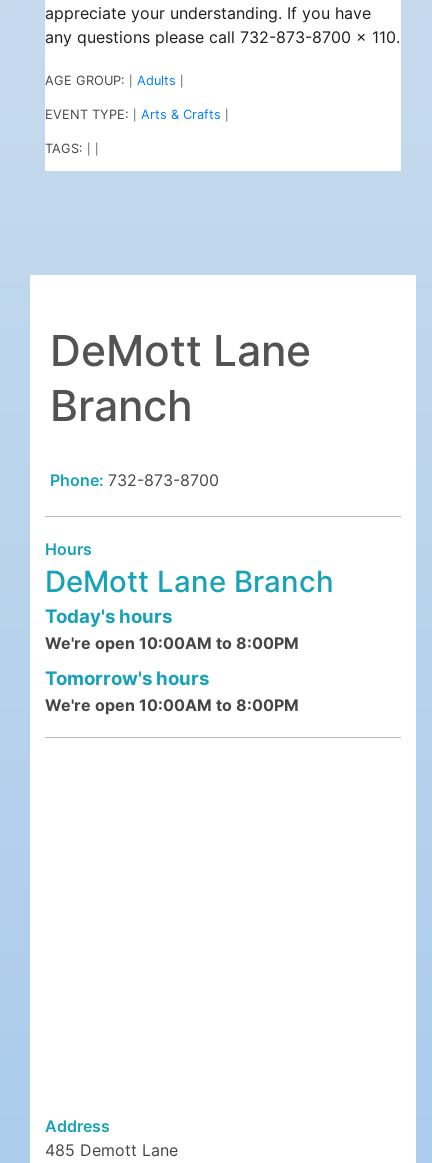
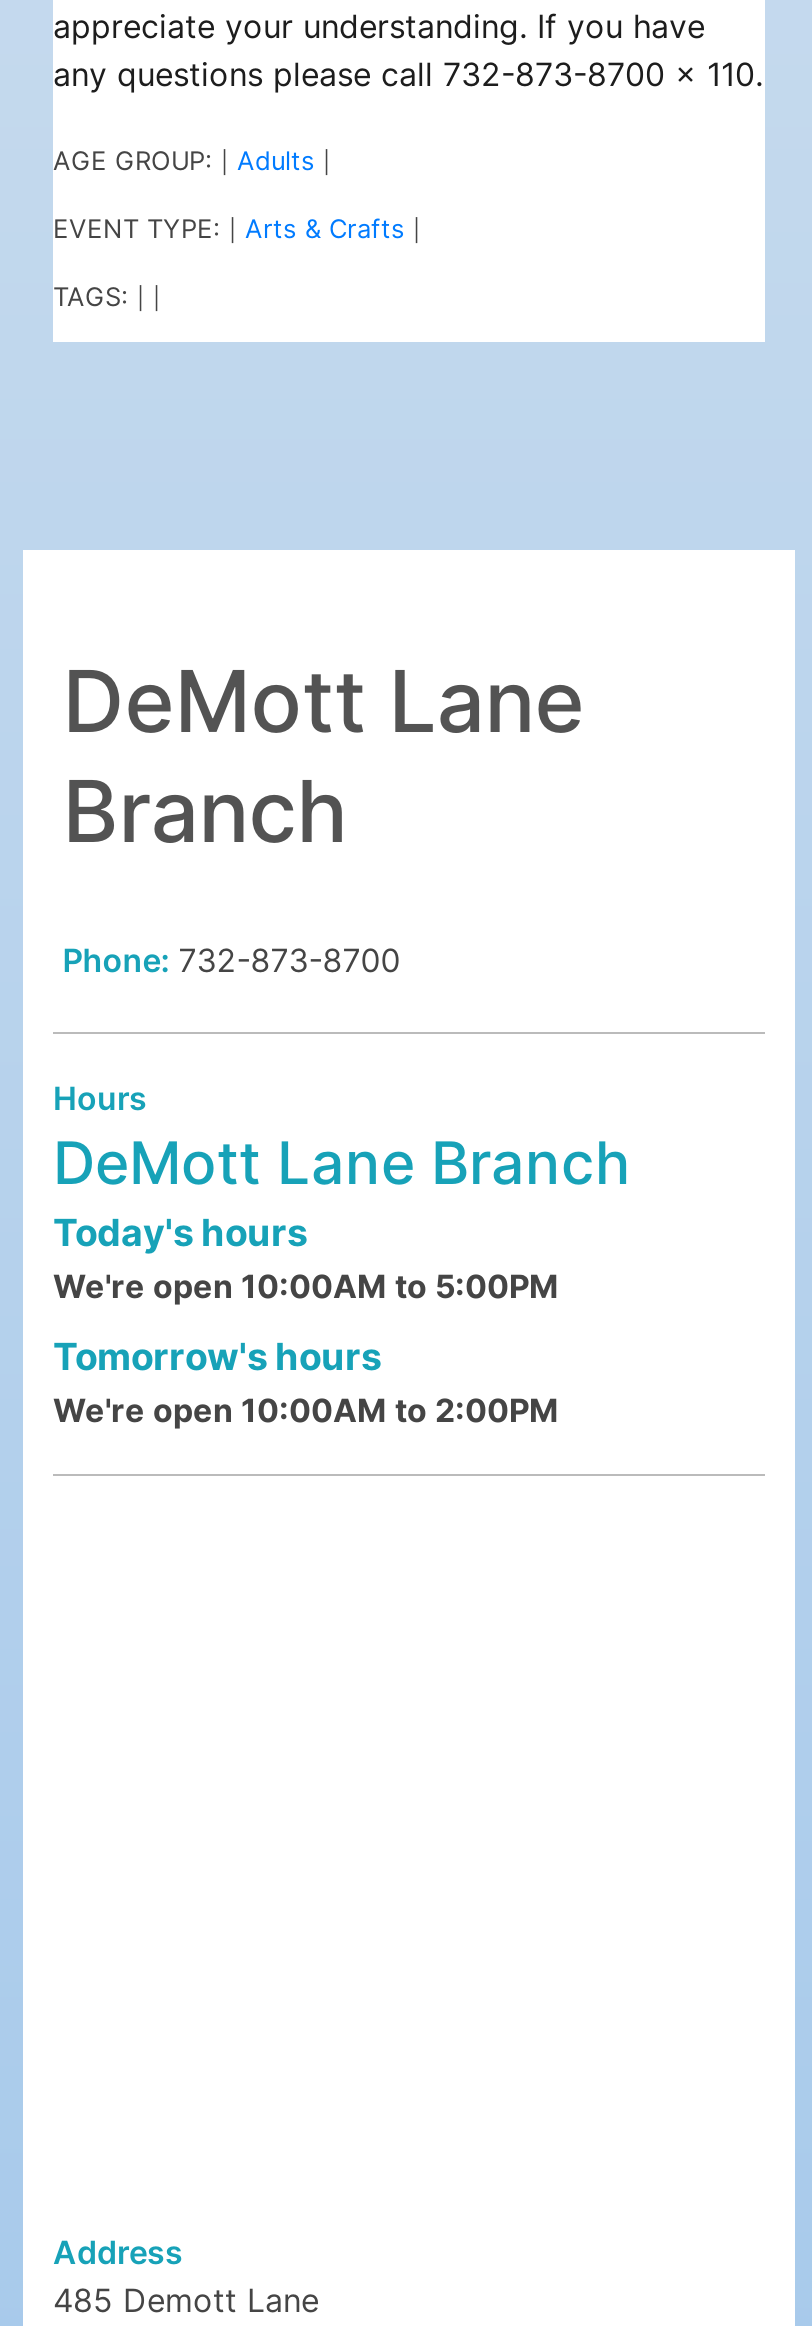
- We're open 10:00AM to 8:00PM
+ We're open 10:00AM to 5:00PM

- We're open 10:00AM to 8:00PM
+ We're open 10:00AM to 2:00PM
